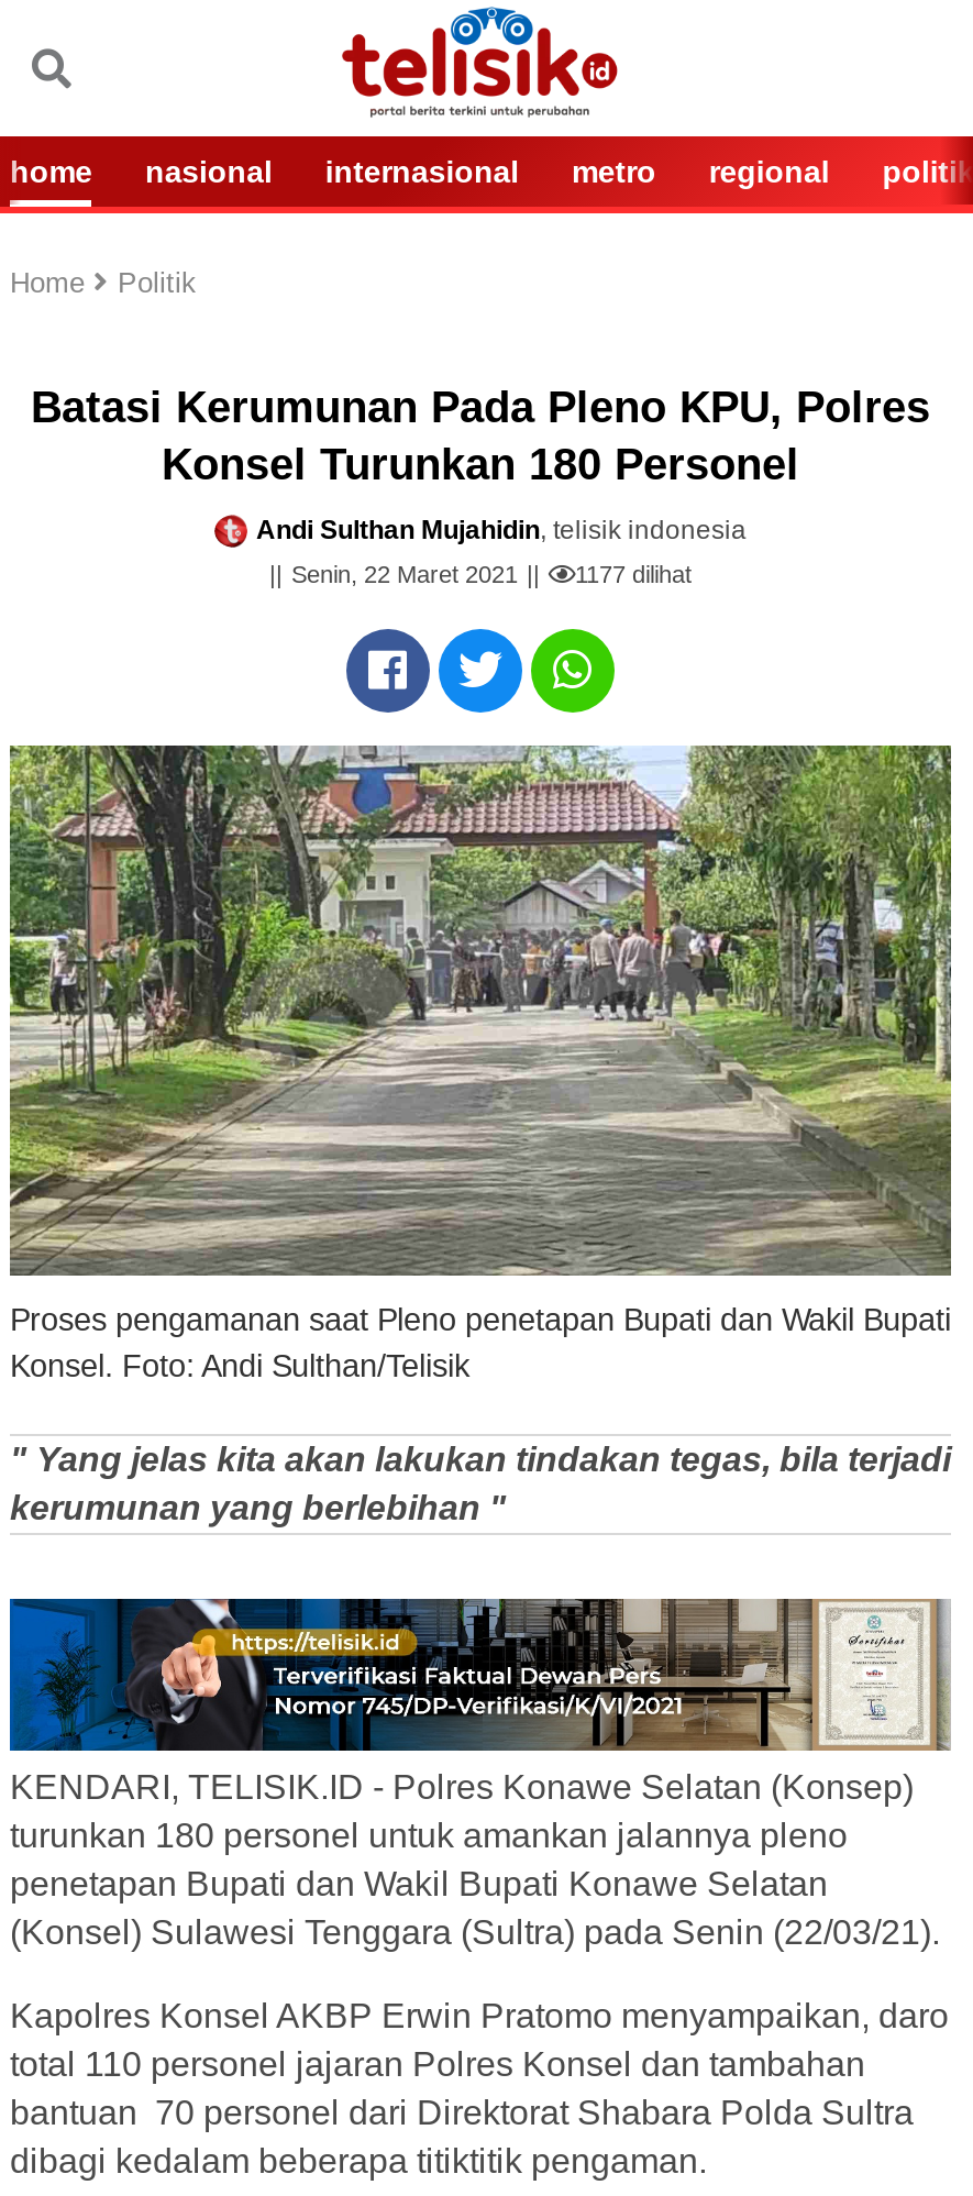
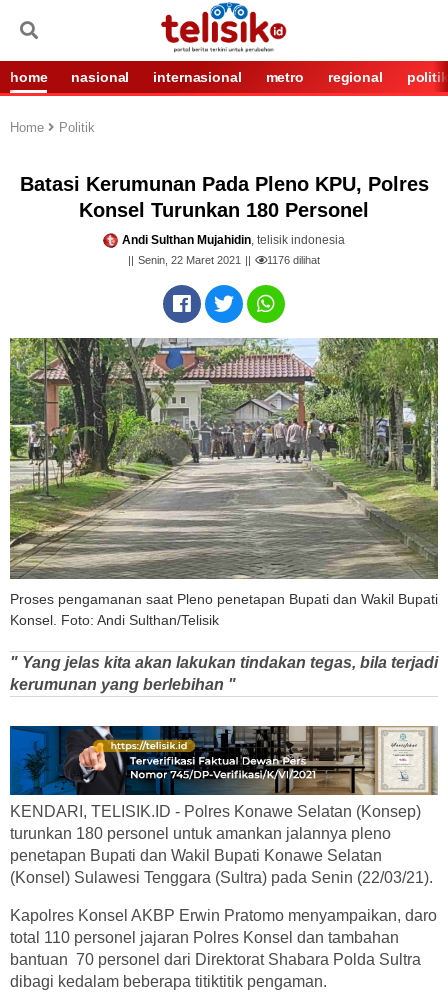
- 1177 dilihat
+ 1176 dilihat
